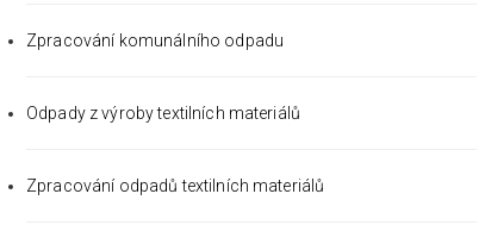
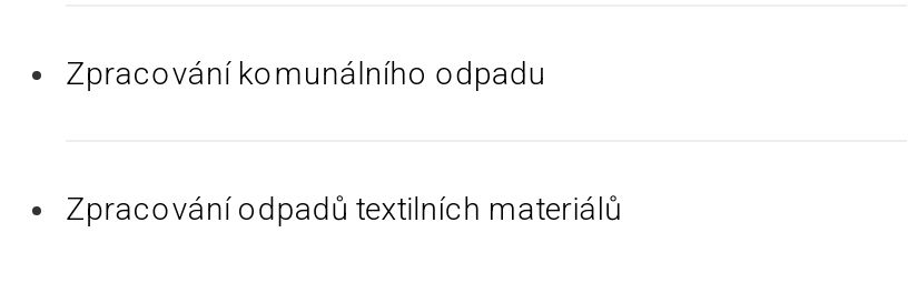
- Odpady z výroby textilních materiálů
